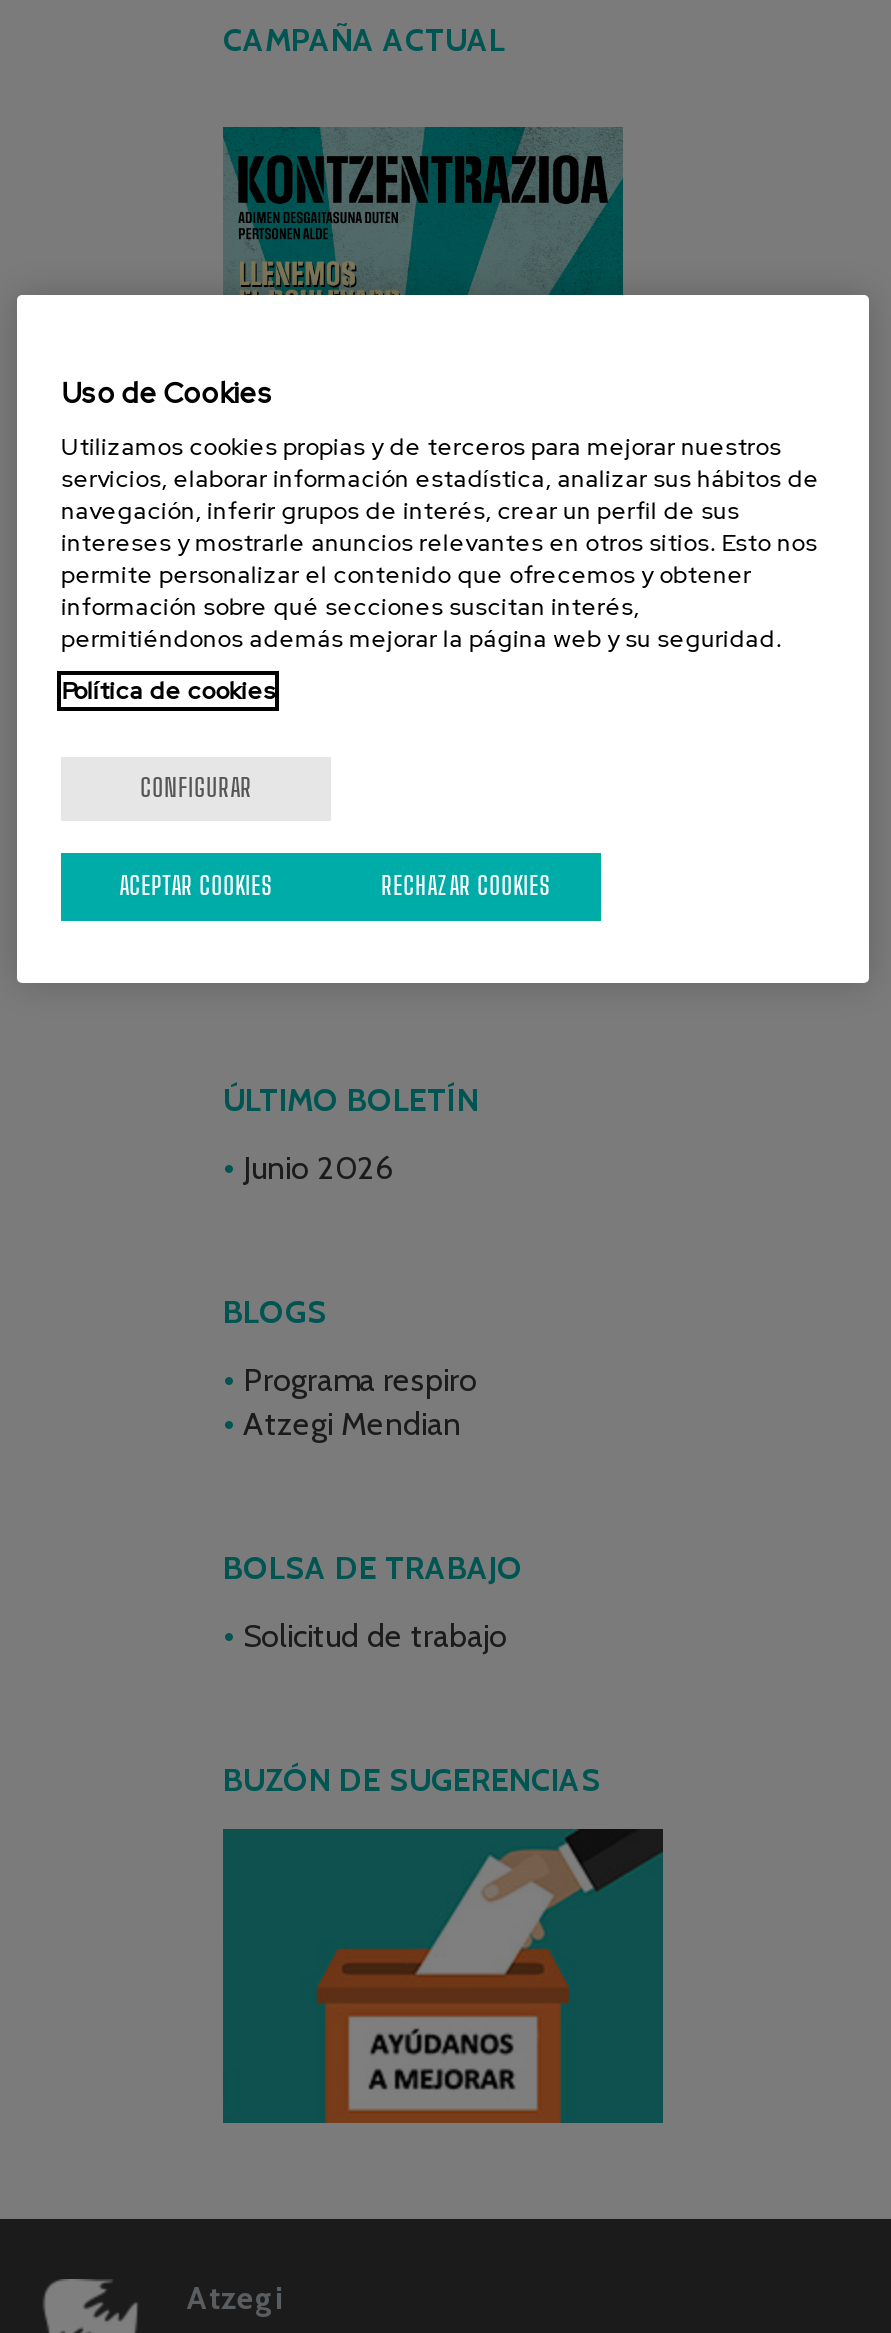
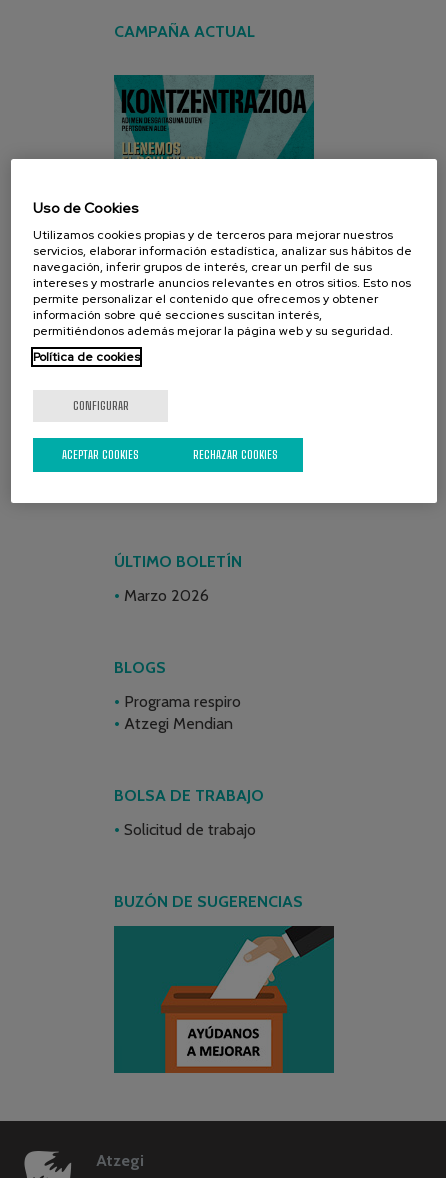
- Junio 2026
+ Marzo 2026
